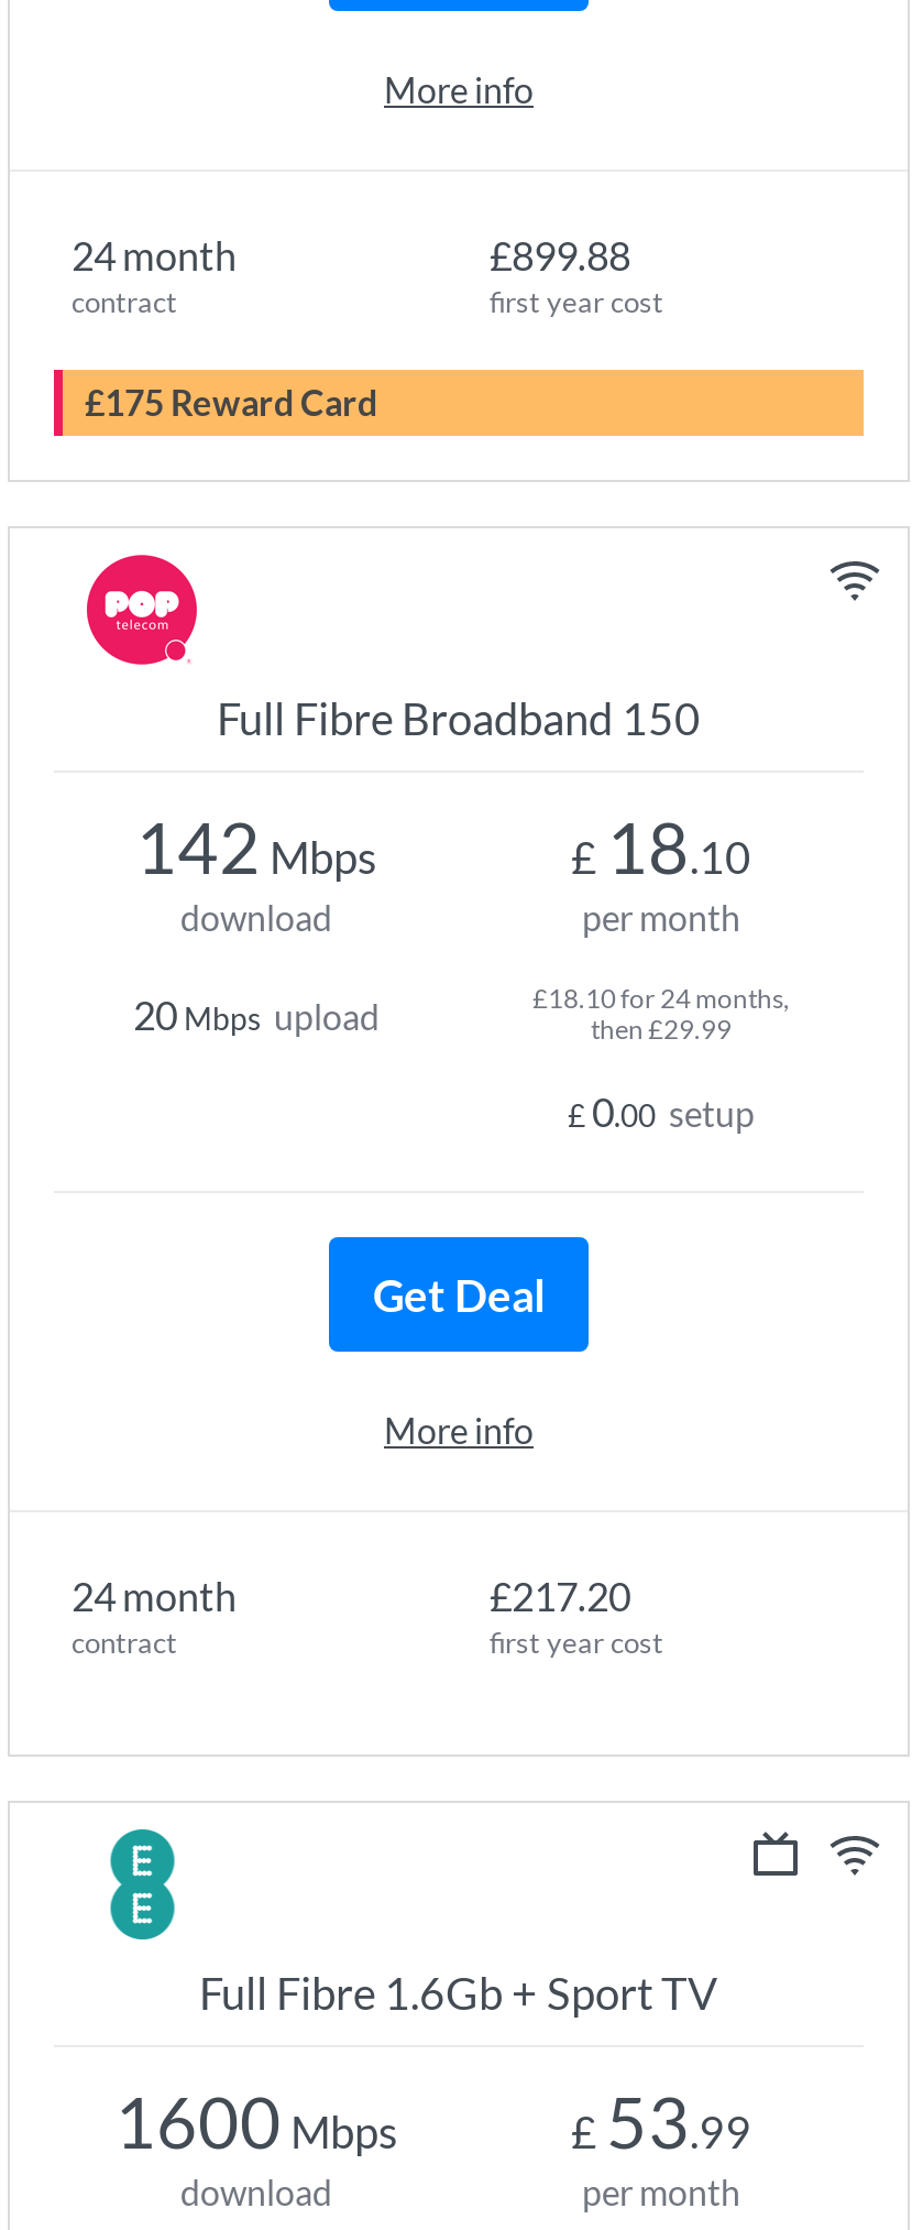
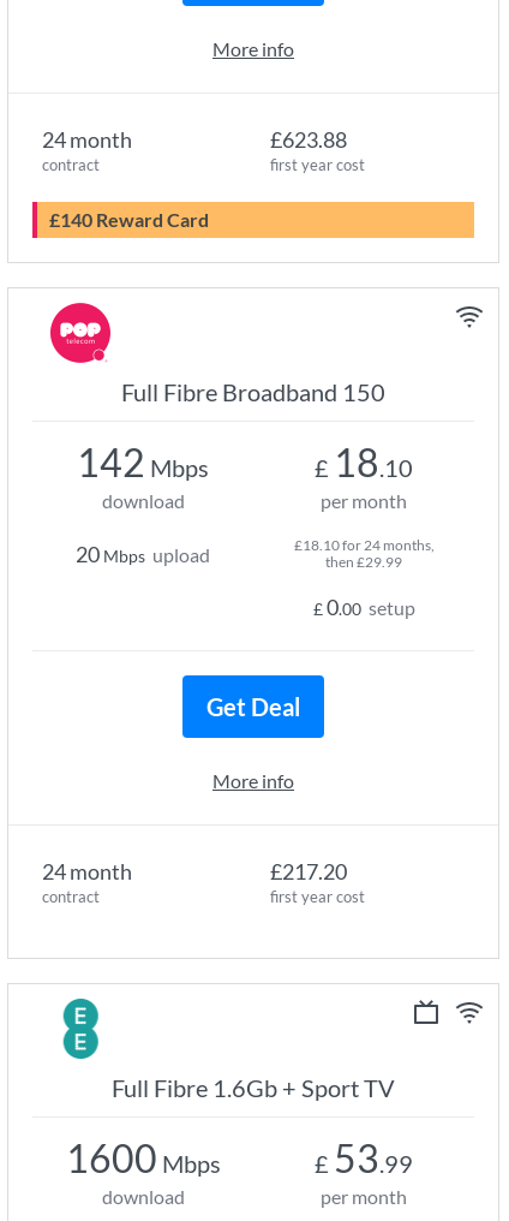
- £899.88
+ £623.88

- £175 Reward Card
+ £140 Reward Card
